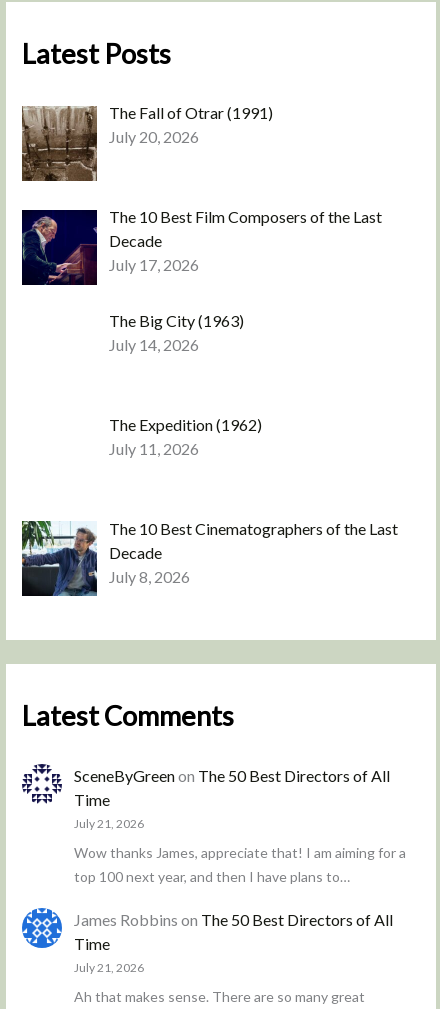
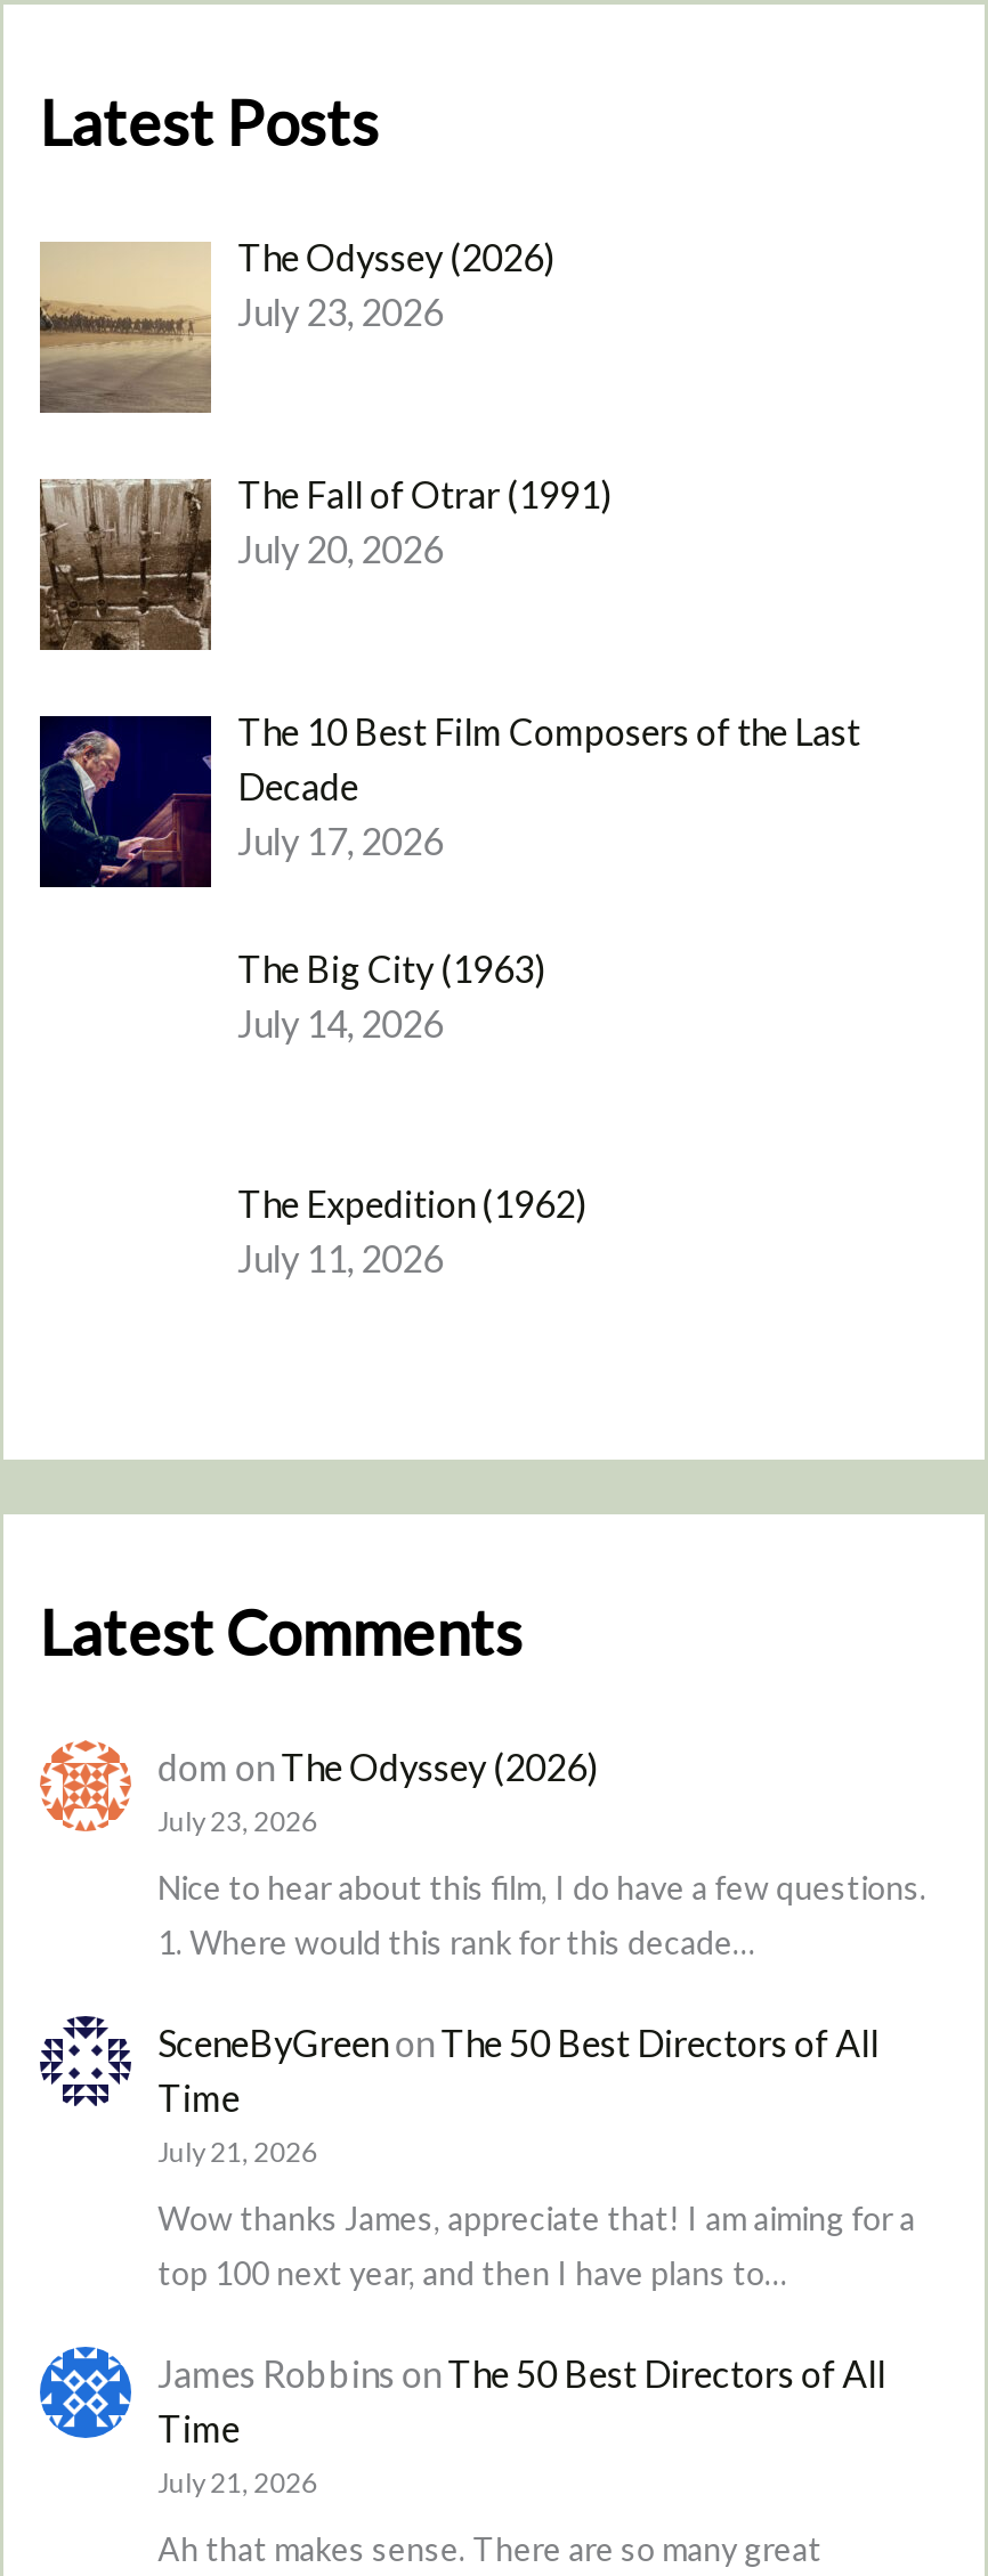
+ [image]
+ The Odyssey (2026)
+ July 23, 2026

- [image]
- The 10 Best Cinematographers of the Last
- Decade
- July 8, 2026

+ [image]
+ dom on The Odyssey (2026)
+ July 23, 2026
+ Nice to hear about this film, I do have a few questions.
+ 1. Where would this rank for this decade…
